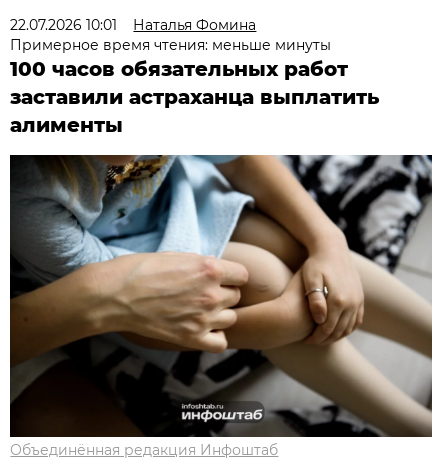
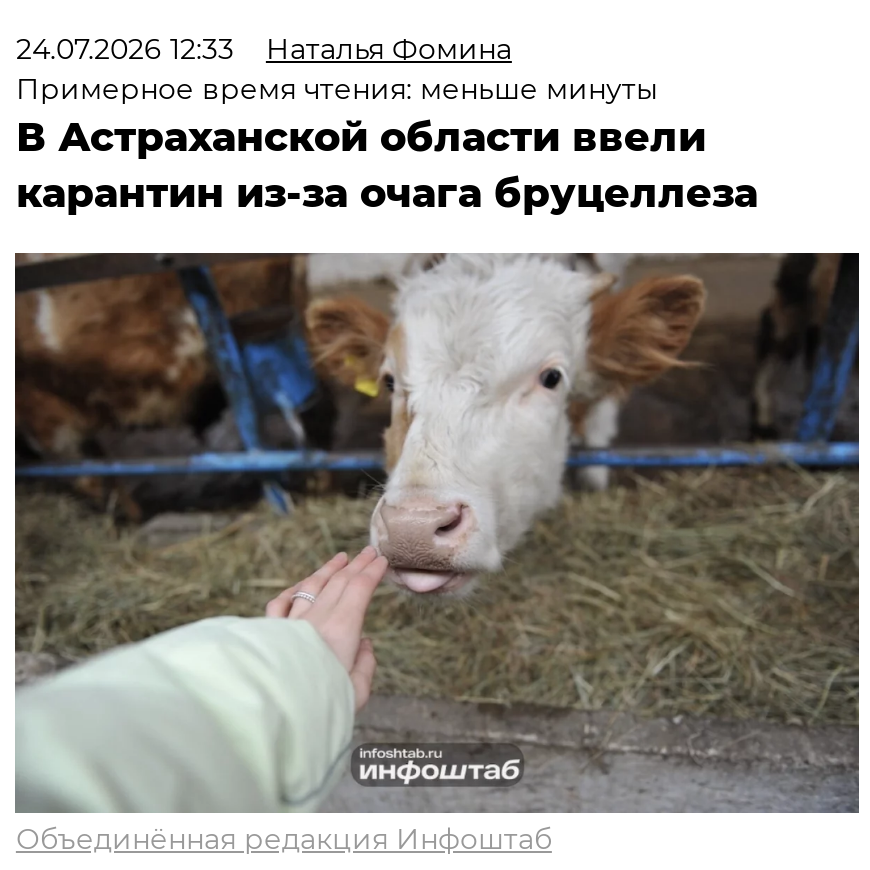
- 22.07.2026 10:01 Наталья Фомина
+ 24.07.2026 12:33 Наталья Фомина

- 100 часов обязательных работ
- заставили астраханца выплатить
- алименты
+ В Астраханской области ввели
+ карантин из-за очага бруцеллеза

- [image]
+ [image]
